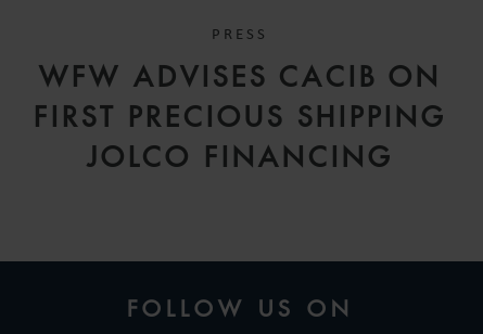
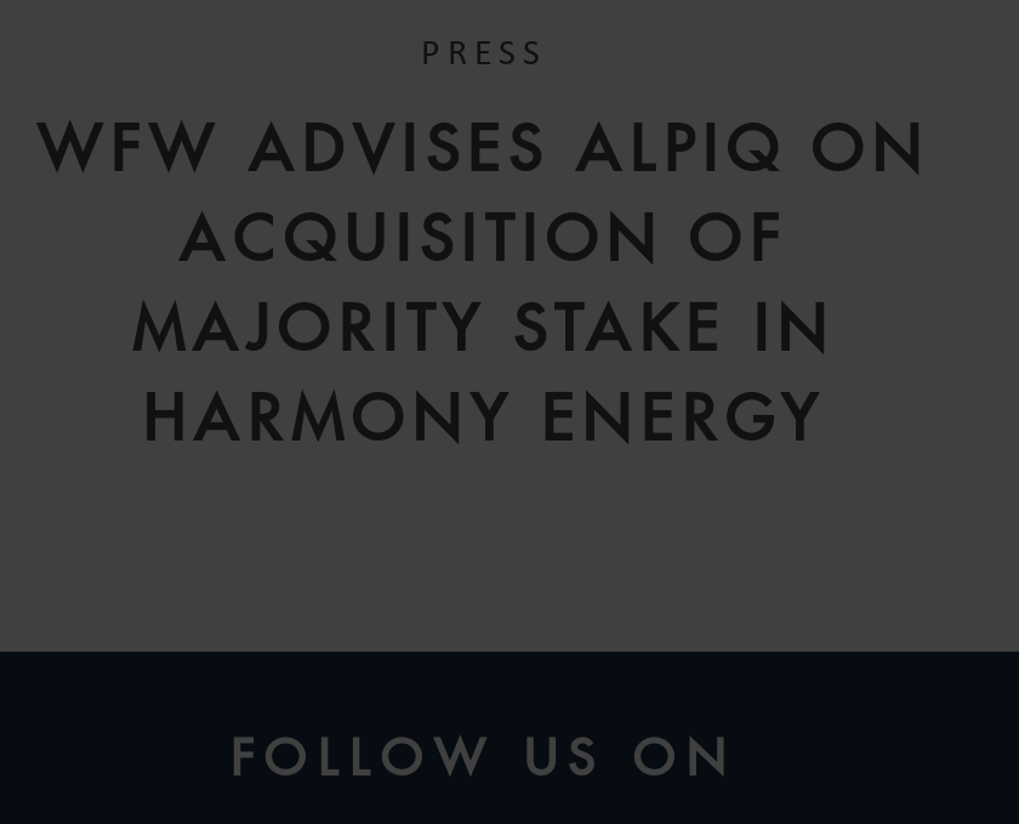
- WFW ADVISES CACIB ON
- FIRST PRECIOUS SHIPPING
- JOLCO FINANCING
+ WFW ADVISES ALPIQ ON
+ ACQUISITION OF
+ MAJORITY STAKE IN
+ HARMONY ENERGY
